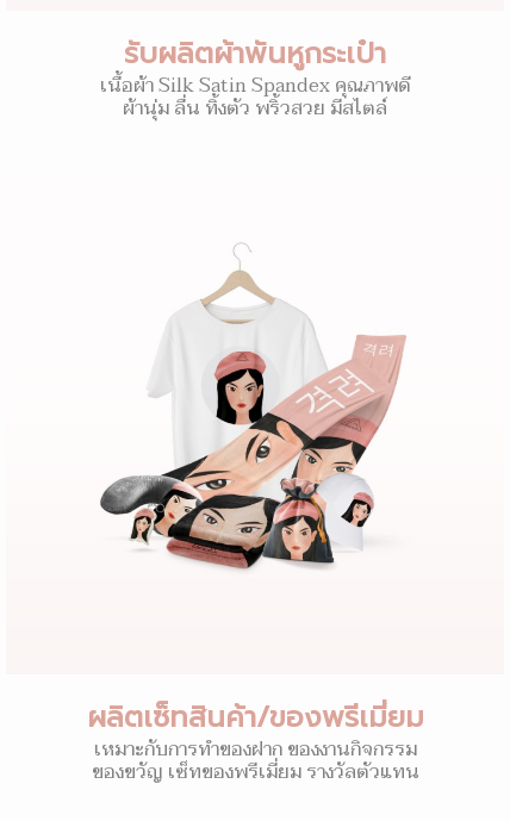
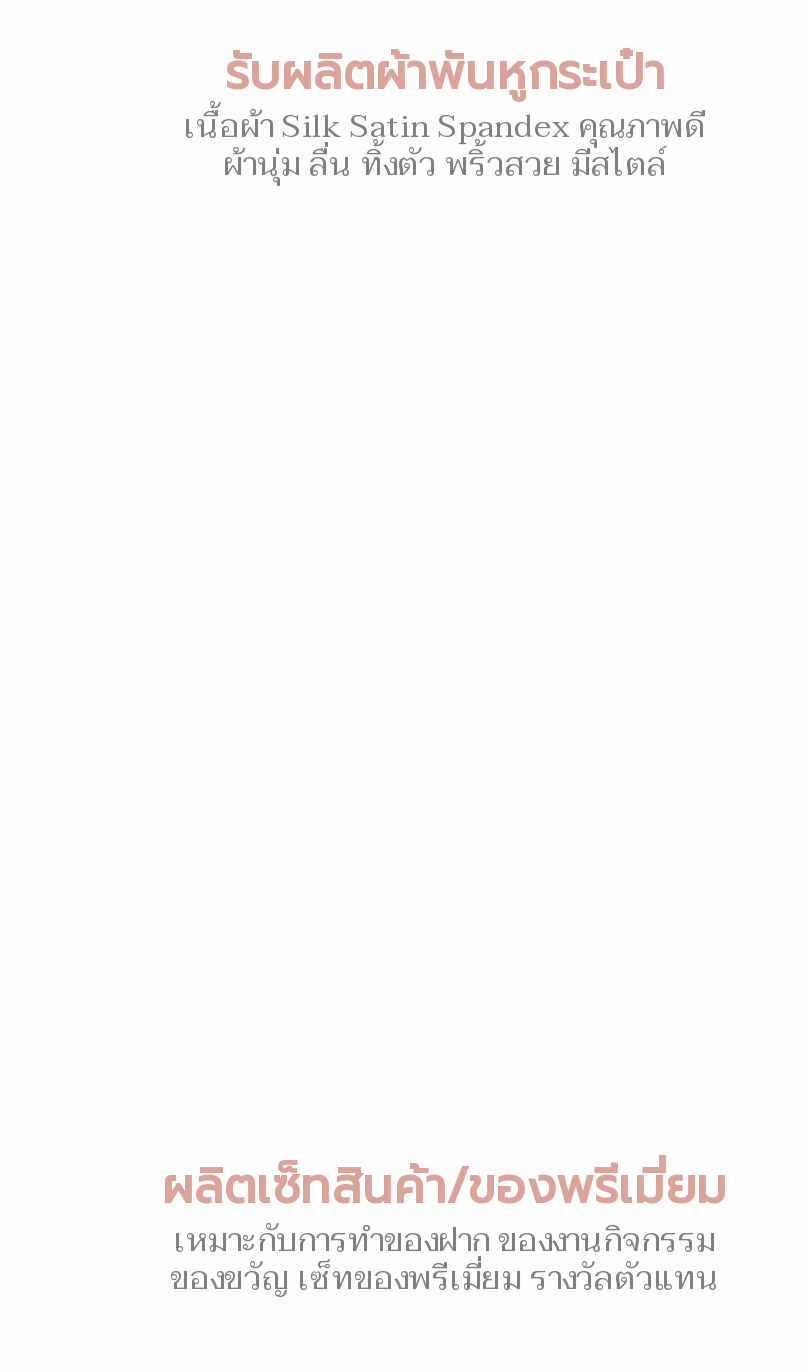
- [image]
